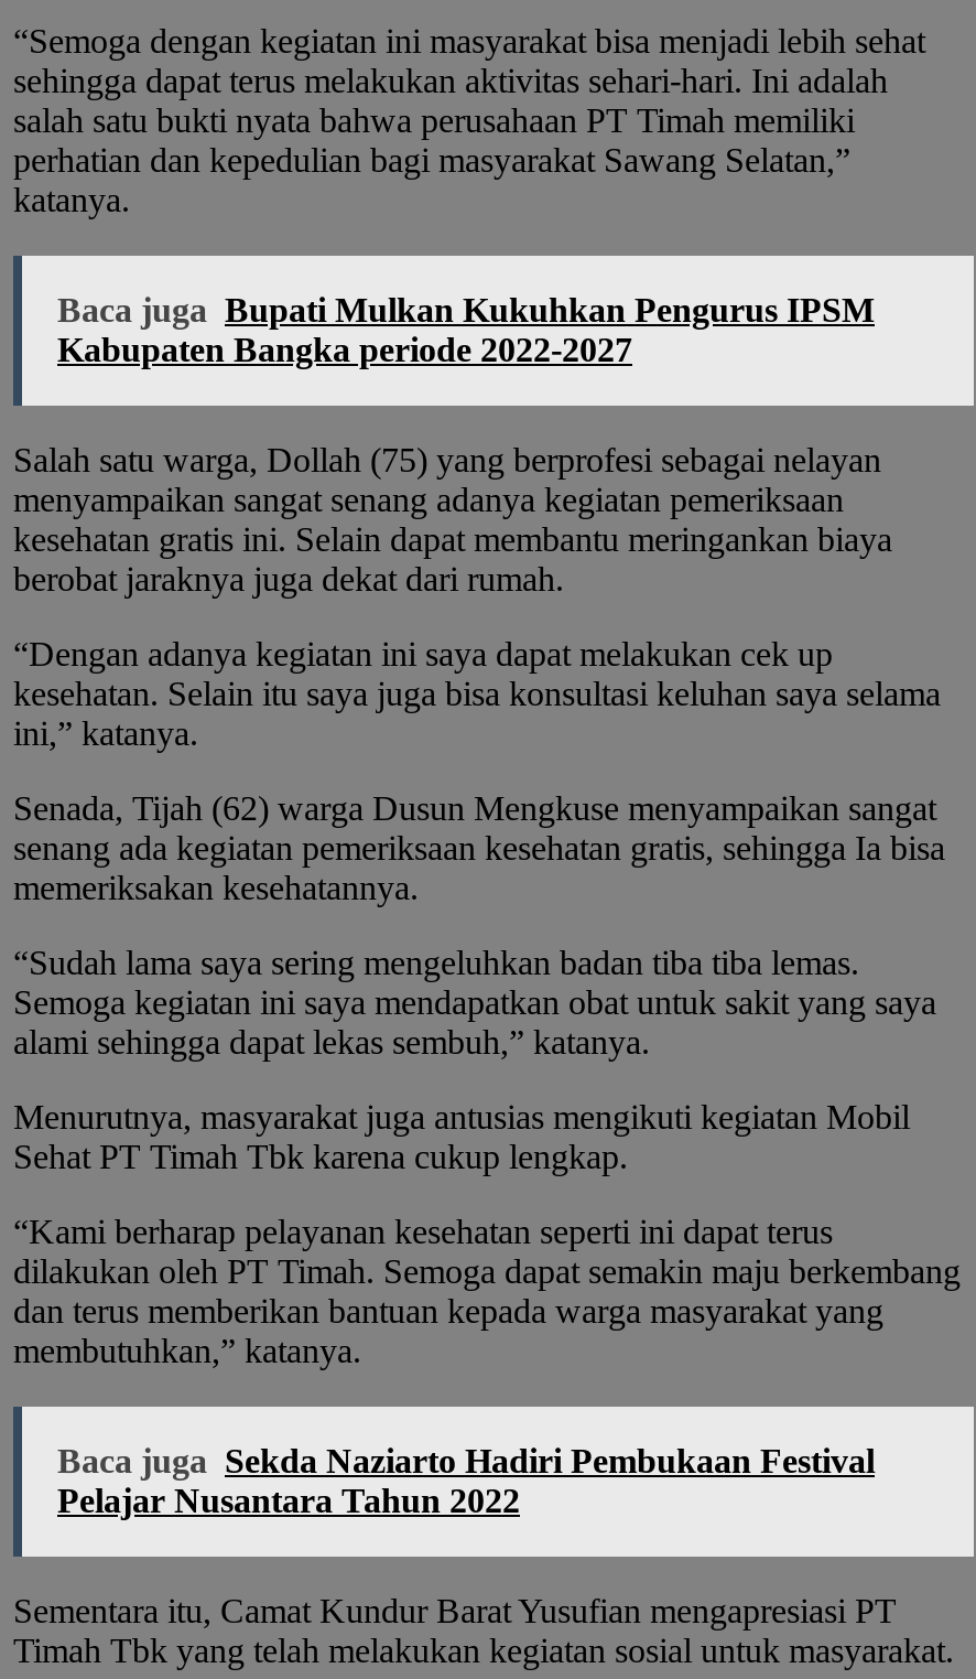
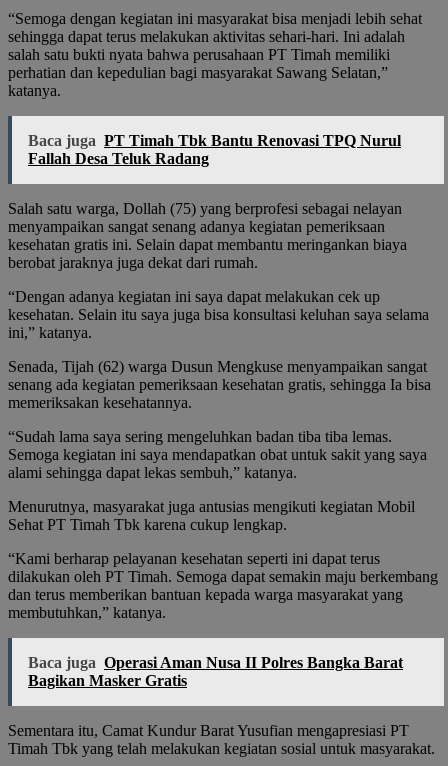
- Baca juga Bupati Mulkan Kukuhkan Pengurus IPSM
- Kabupaten Bangka periode 2022-2027
+ Baca juga PT Timah Tbk Bantu Renovasi TPQ Nurul
+ Fallah Desa Teluk Radang

- Baca juga Sekda Naziarto Hadiri Pembukaan Festival
- Pelajar Nusantara Tahun 2022
+ Baca juga Operasi Aman Nusa II Polres Bangka Barat
+ Bagikan Masker Gratis
